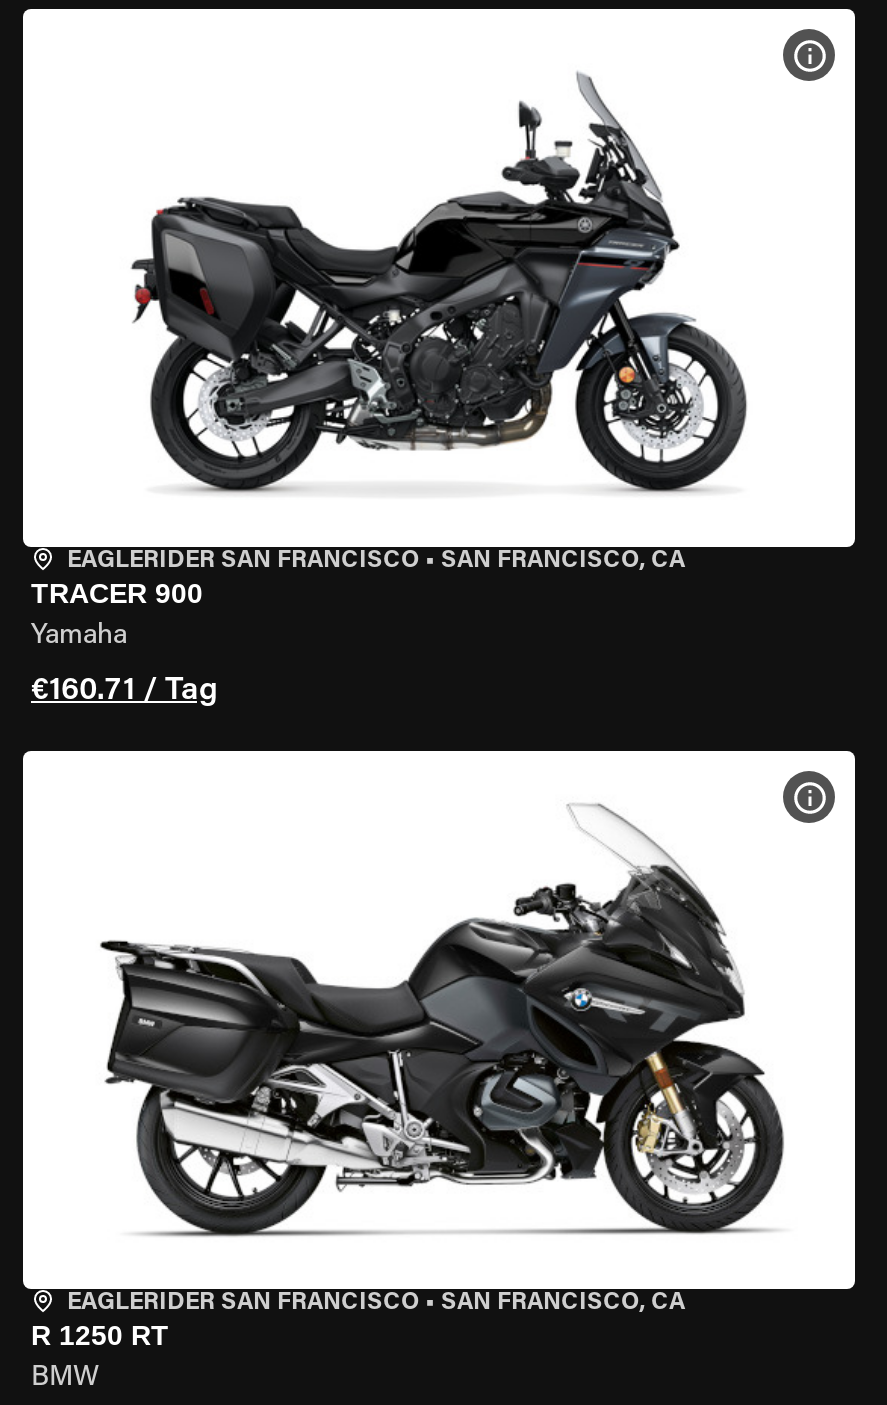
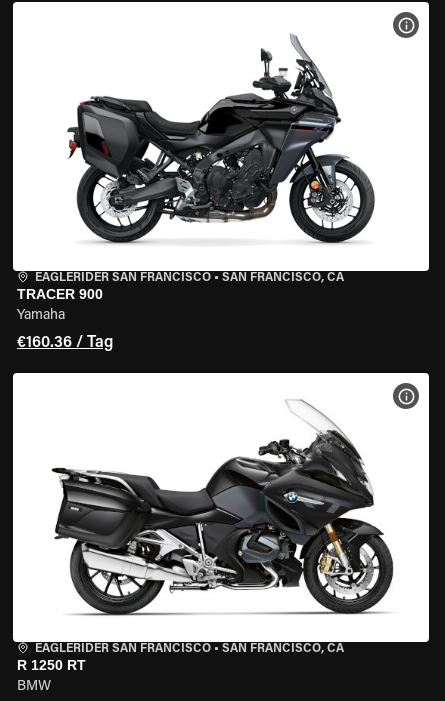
- €160.71 / Tag
+ €160.36 / Tag
